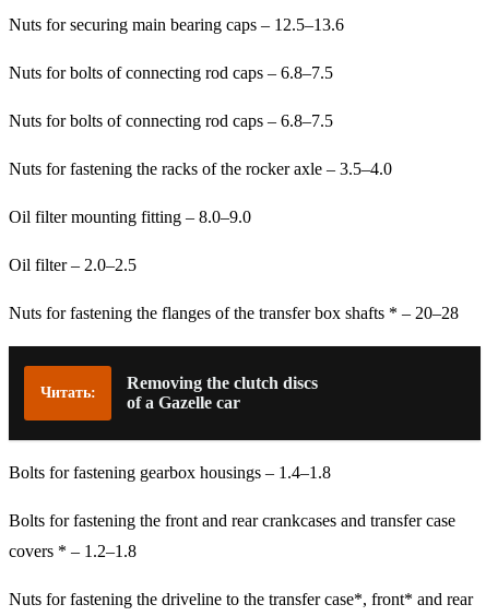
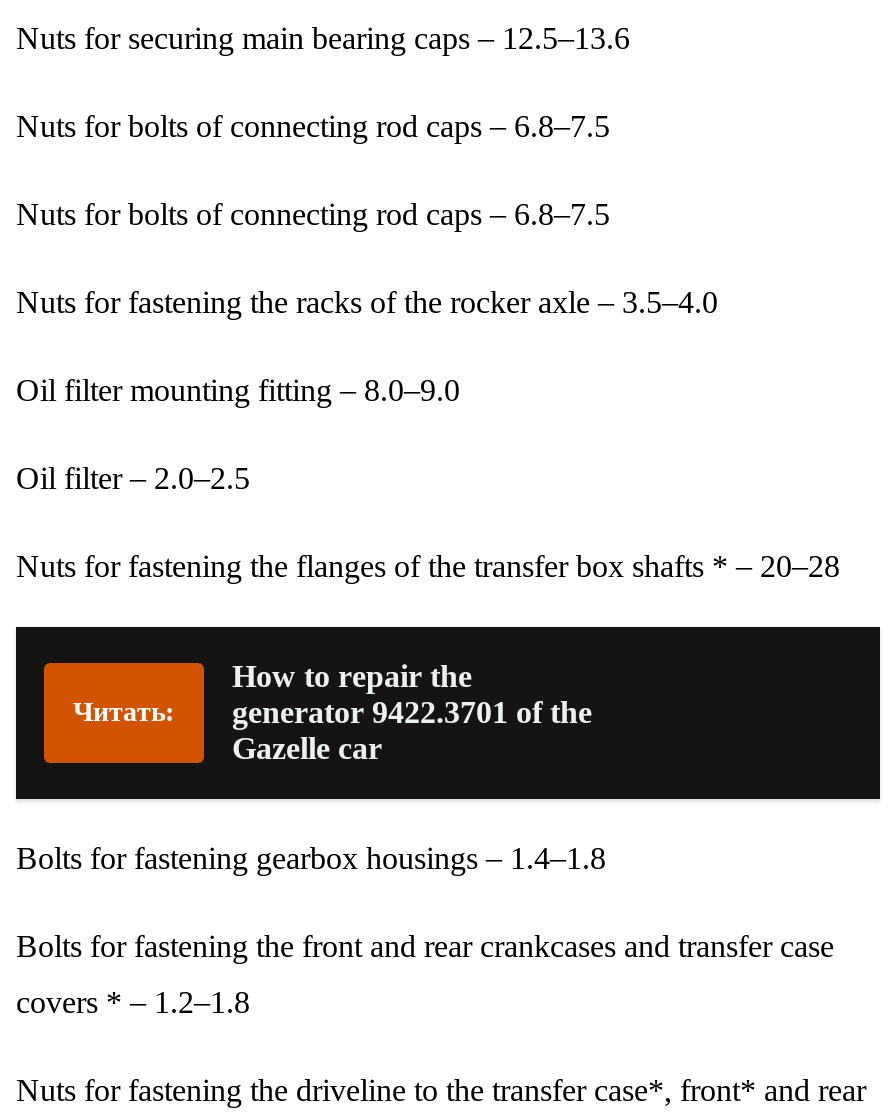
- Removing the clutch discs
- of a Gazelle car
+ How to repair the
+ generator 9422.3701 of the
+ Gazelle car
